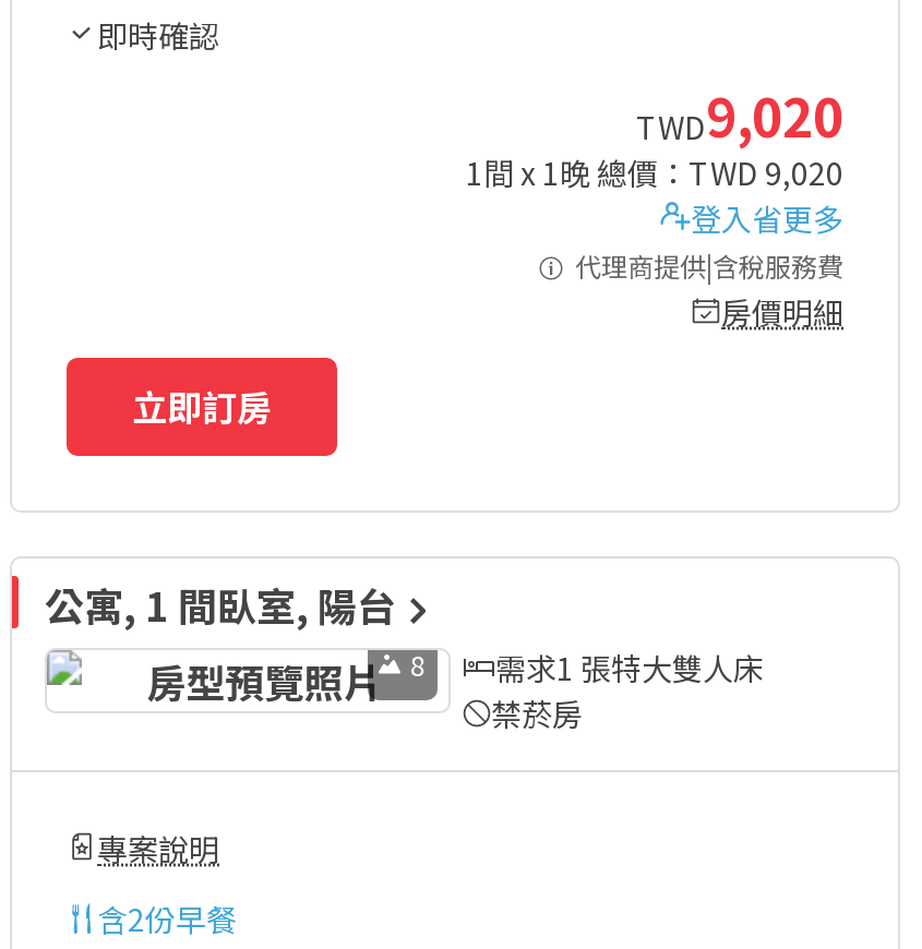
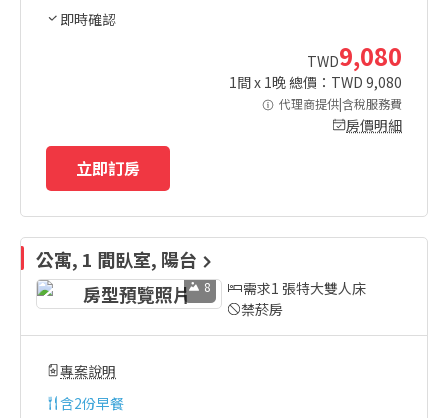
- TWD9,020
- 1間 x 1晚 總價：TWD 9,020
- 登入省更多
+ TWD9,080
+ 1間 x 1晚 總價：TWD 9,080
